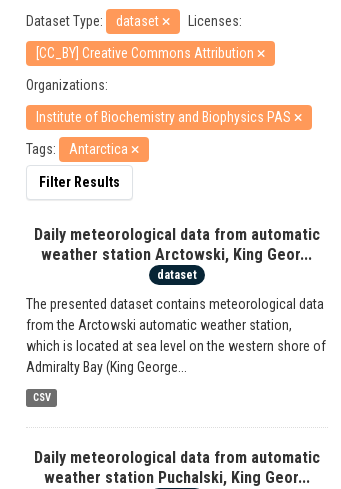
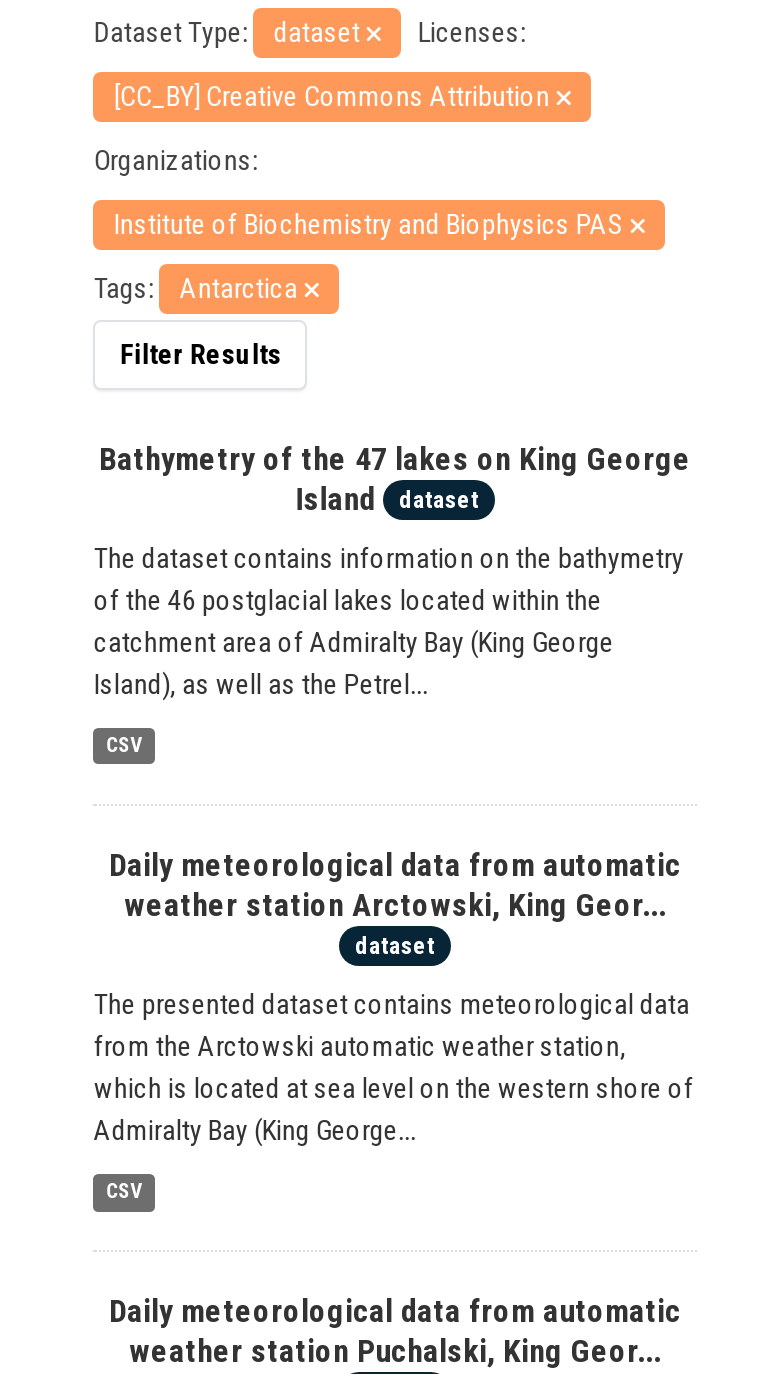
+ Bathymetry of the 47 lakes on King George
+ Island
+ dataset
+ The dataset contains information on the bathymetry
+ of the 46 postglacial lakes located within the
+ catchment area of Admiralty Bay (King George
+ Island), as well as the Petrel...
+ CSV
